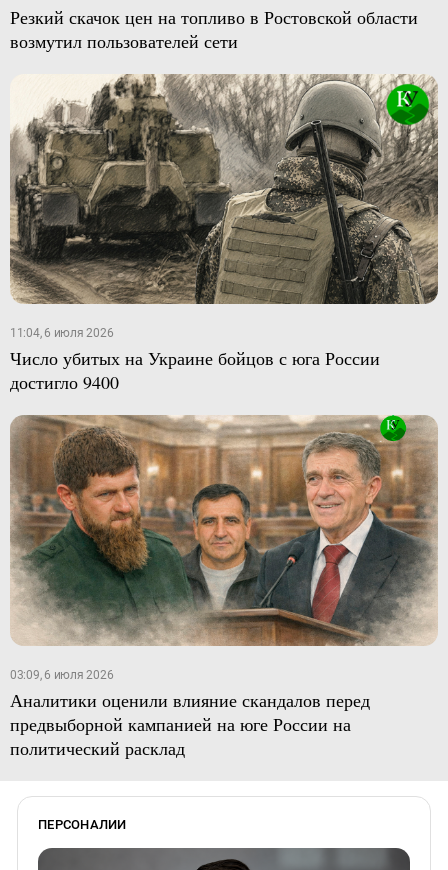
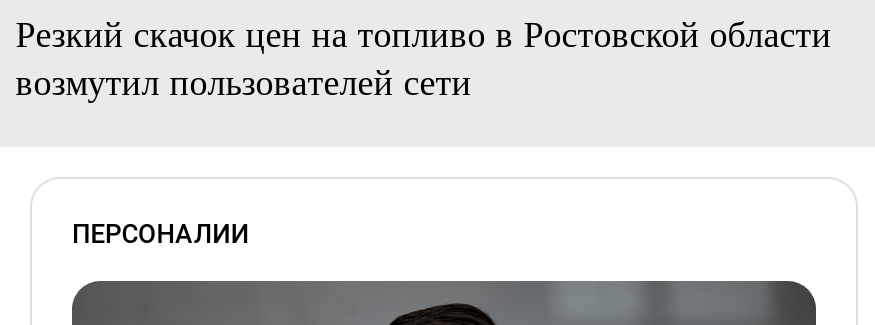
- [image]
- 11:04, 6 июля 2026
- Число убитых на Украине бойцов с юга России
- достигло 9400

- [image]
- 03:09, 6 июля 2026
- Аналитики оценили влияние скандалов перед
- предвыборной кампанией на юге России на
- политический расклад
